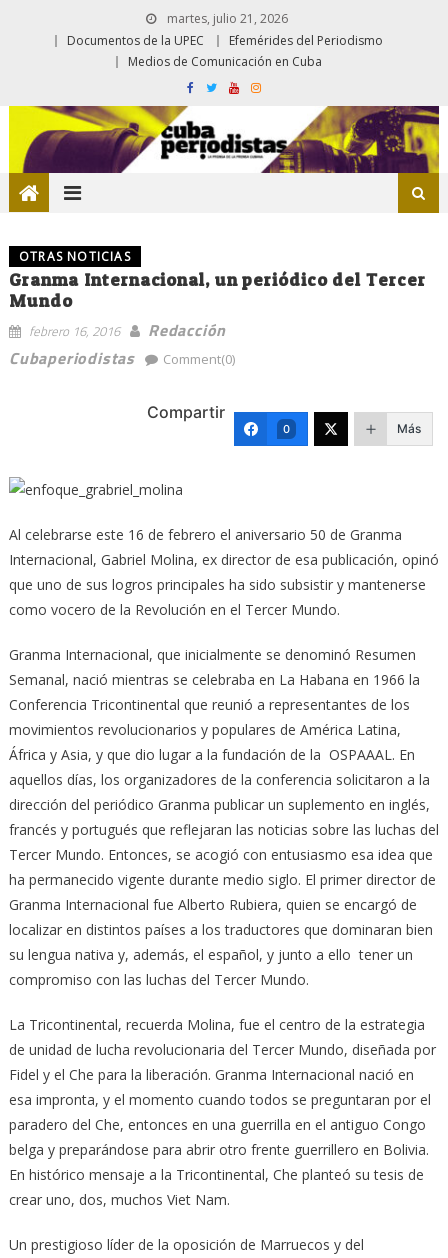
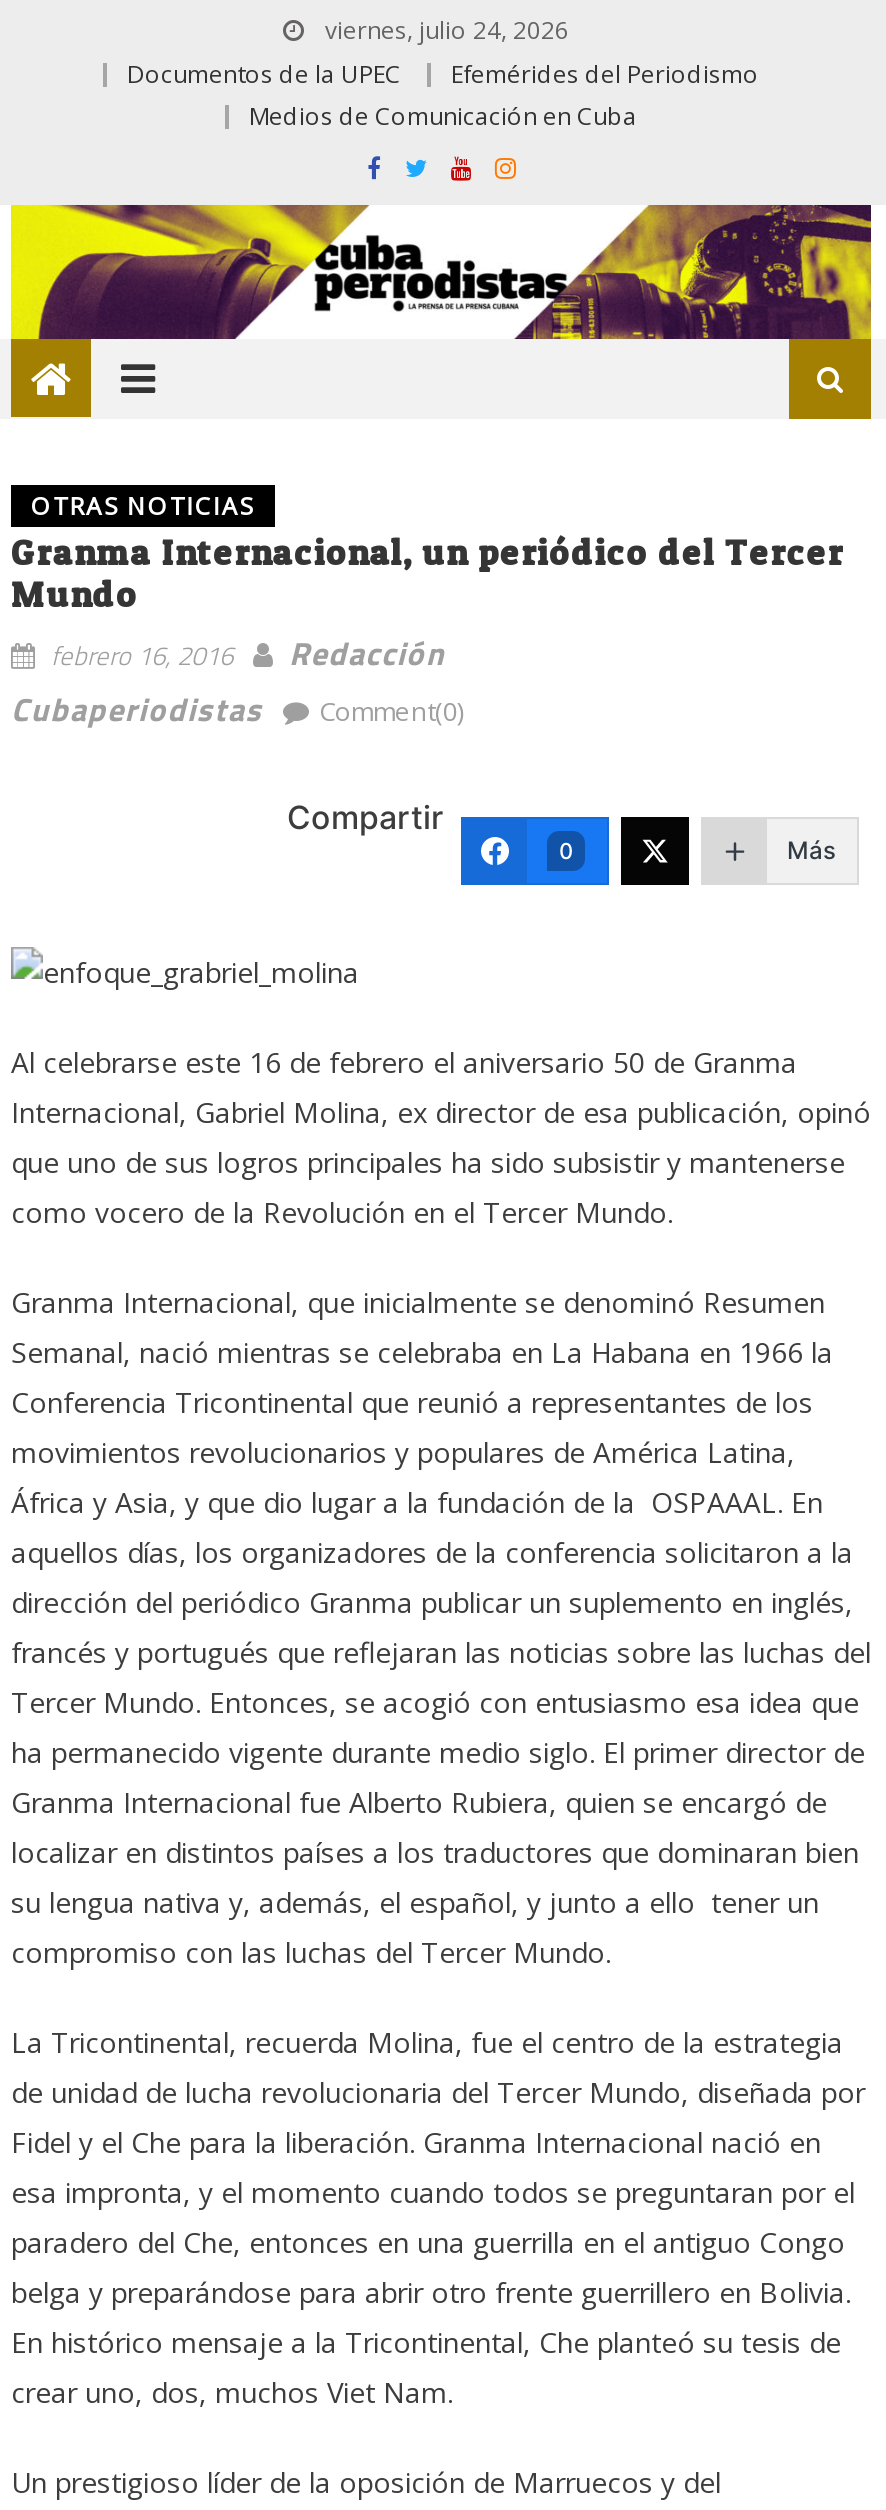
- martes, julio 21, 2026
+ viernes, julio 24, 2026
